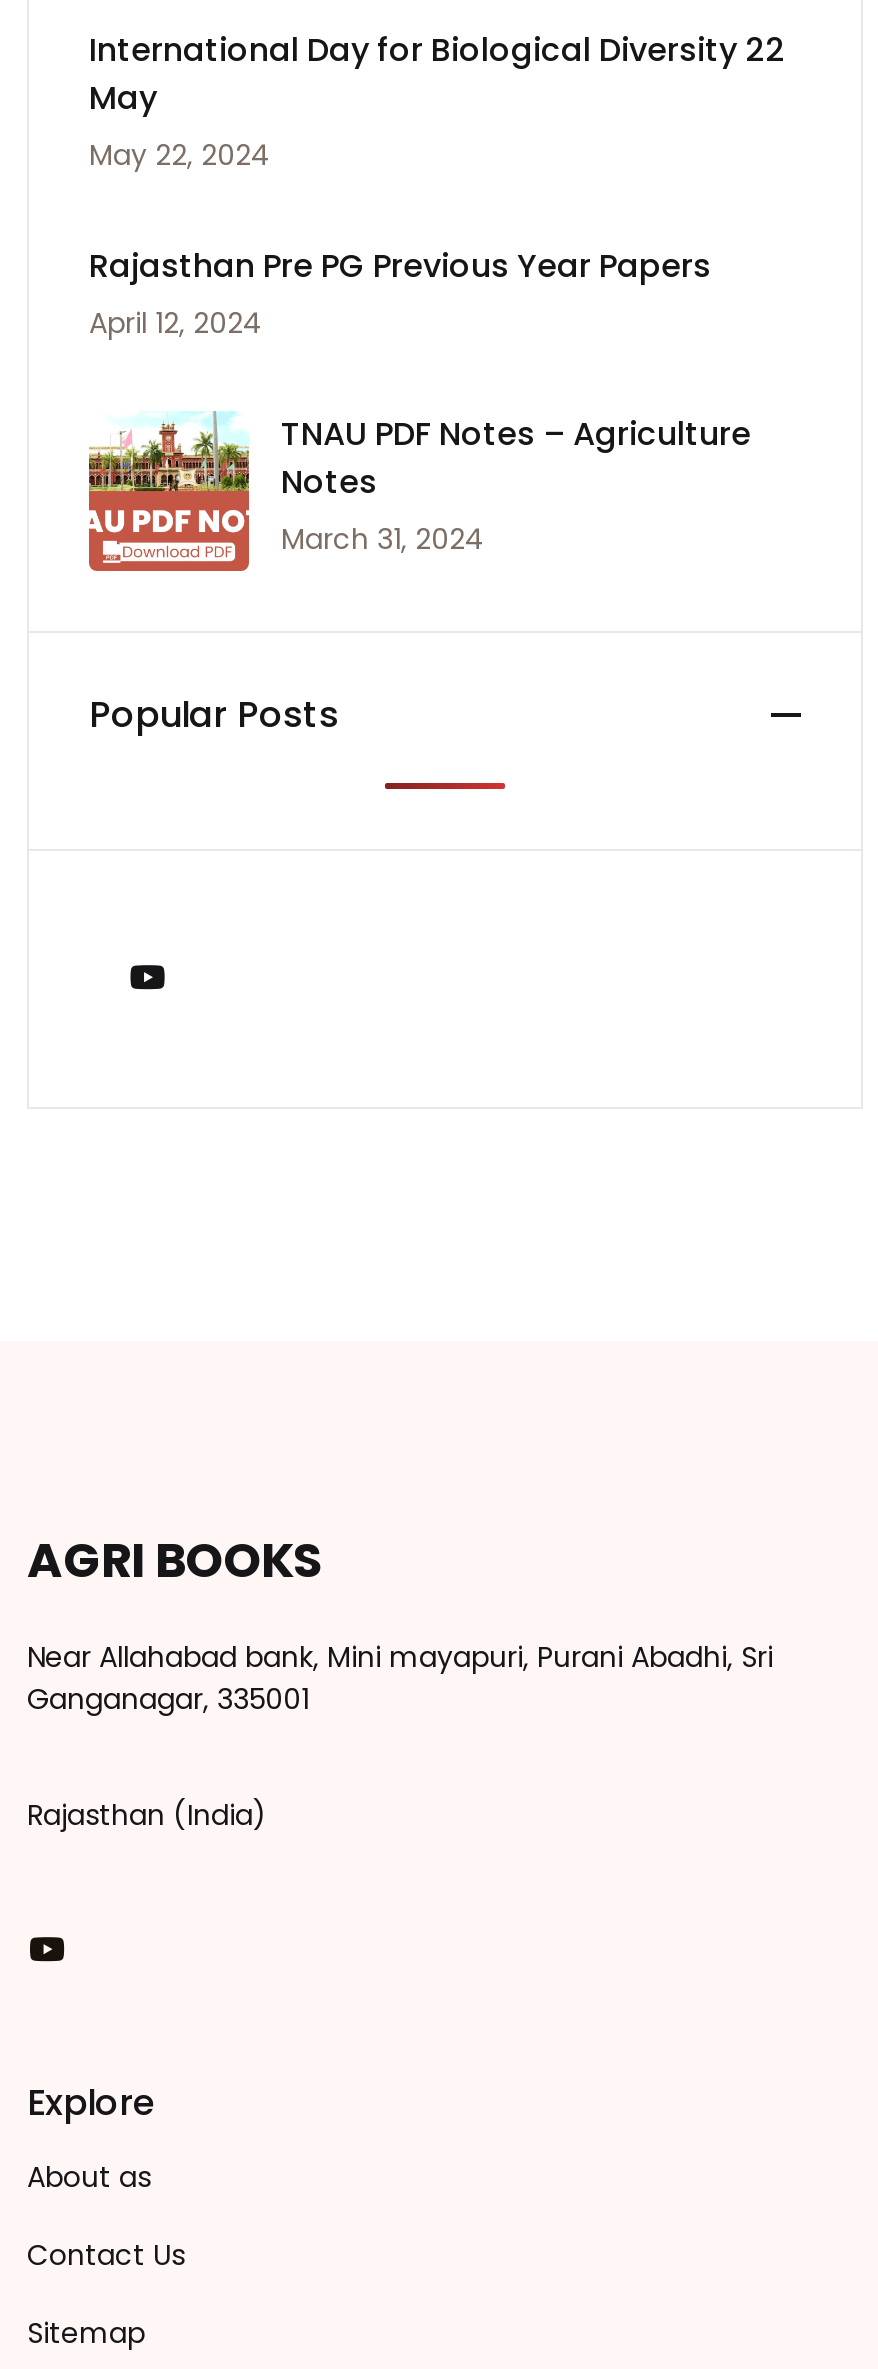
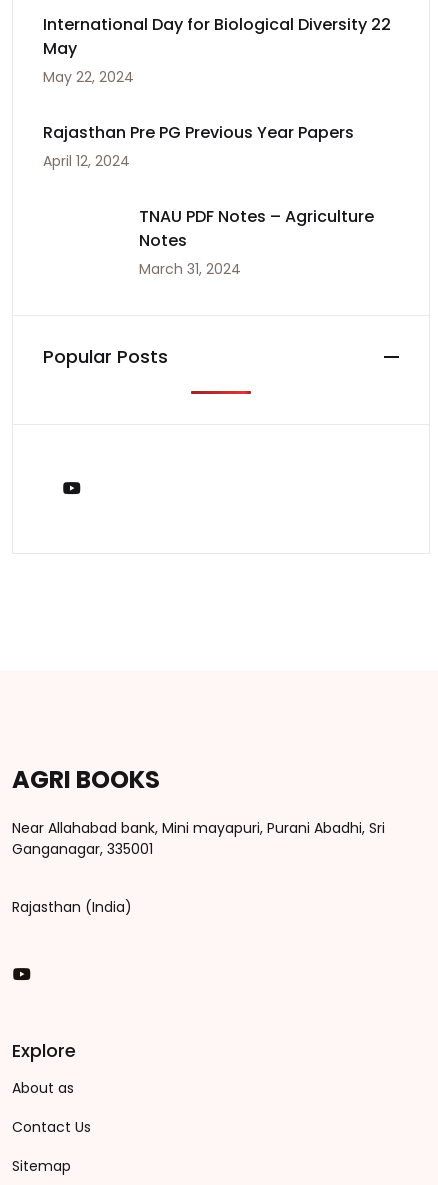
- [image]
